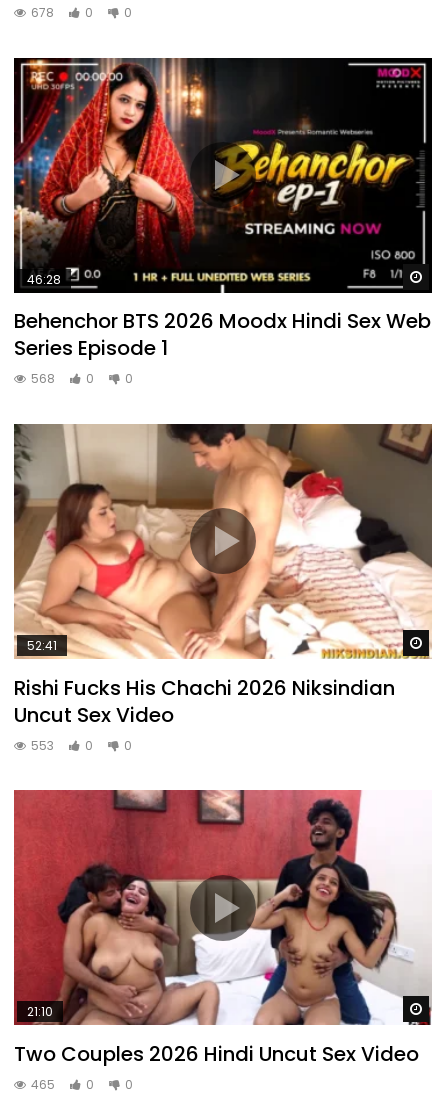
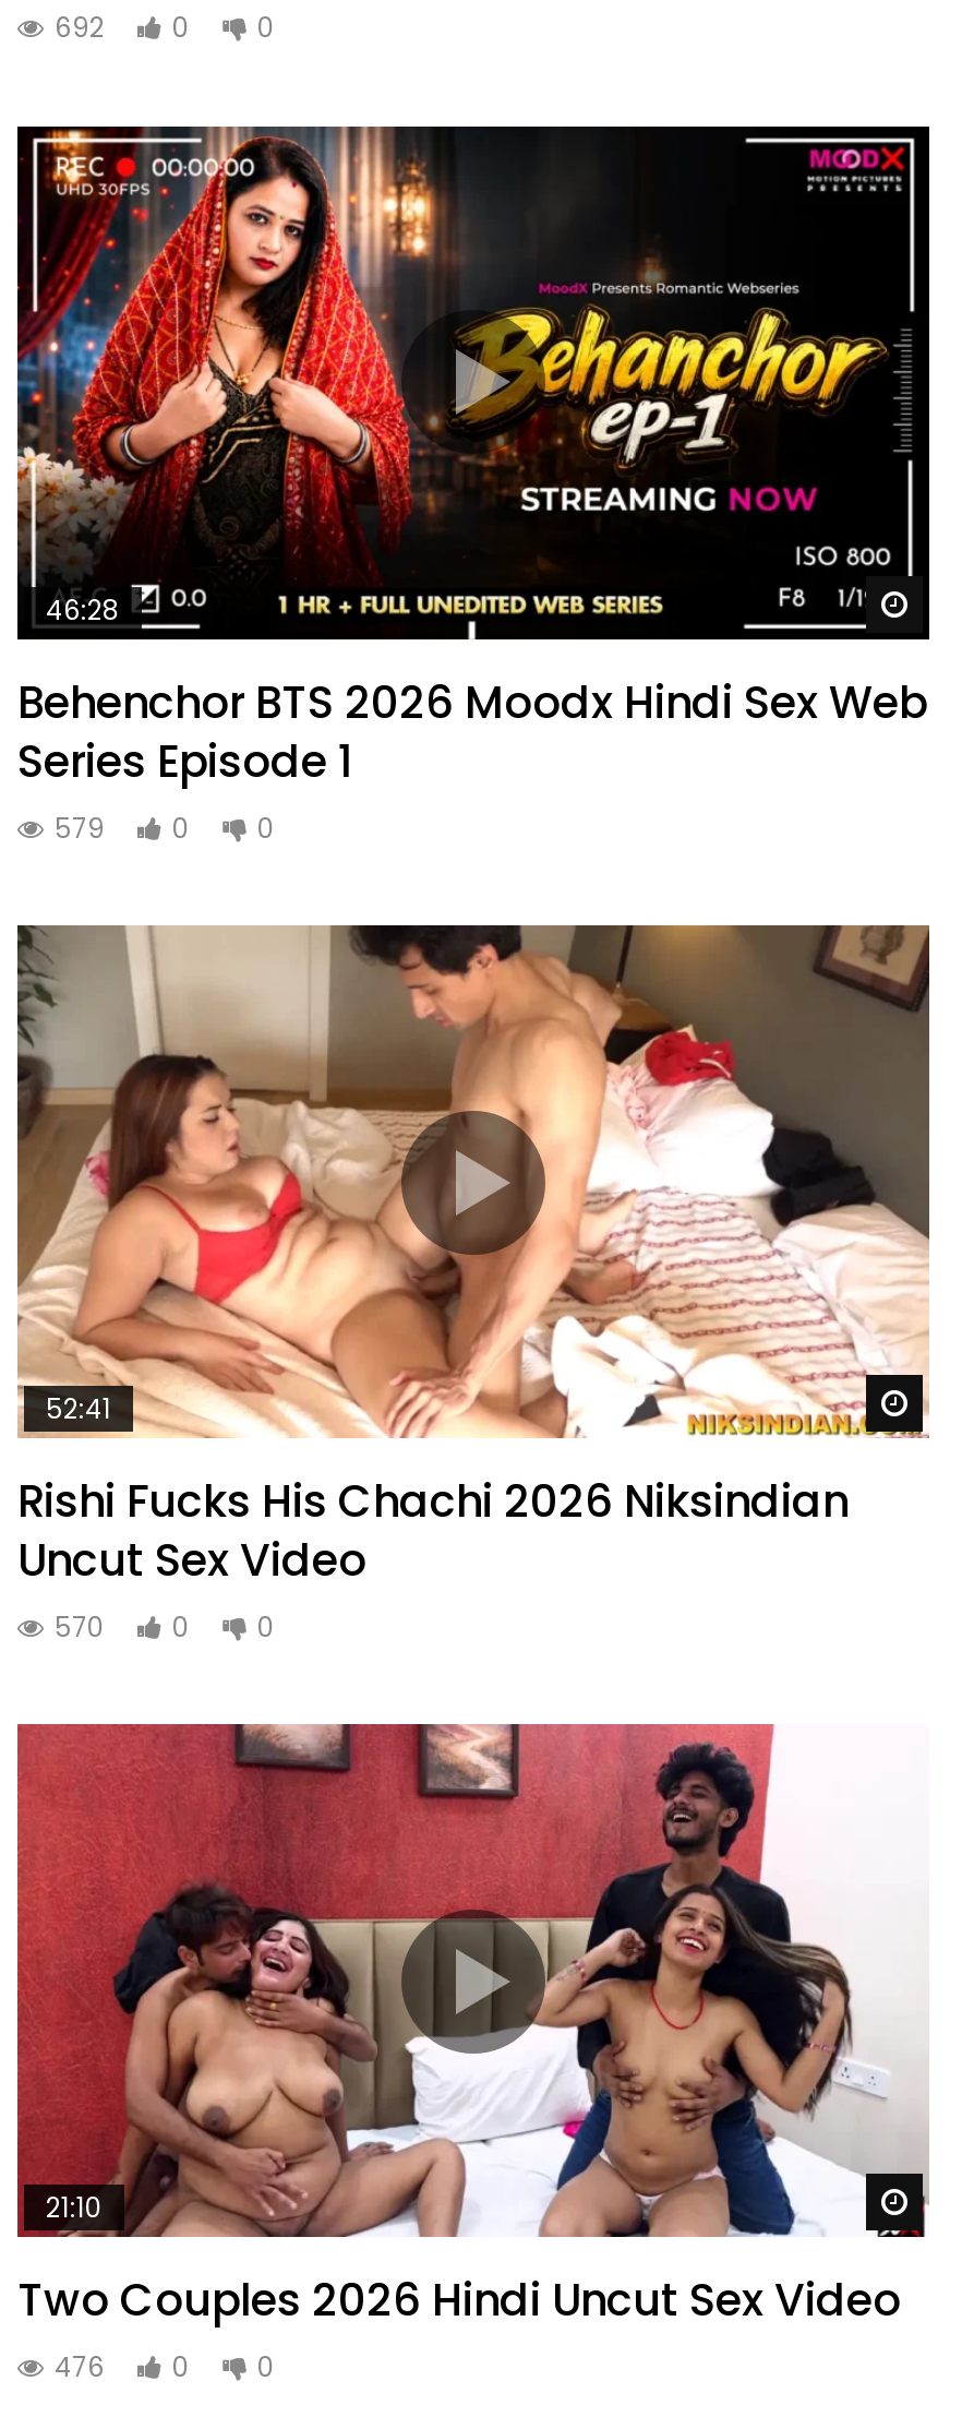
- 678 0 0
+ 692 0 0

- 568 0 0
+ 579 0 0

- 553 0 0
+ 570 0 0

- 465 0 0
+ 476 0 0
